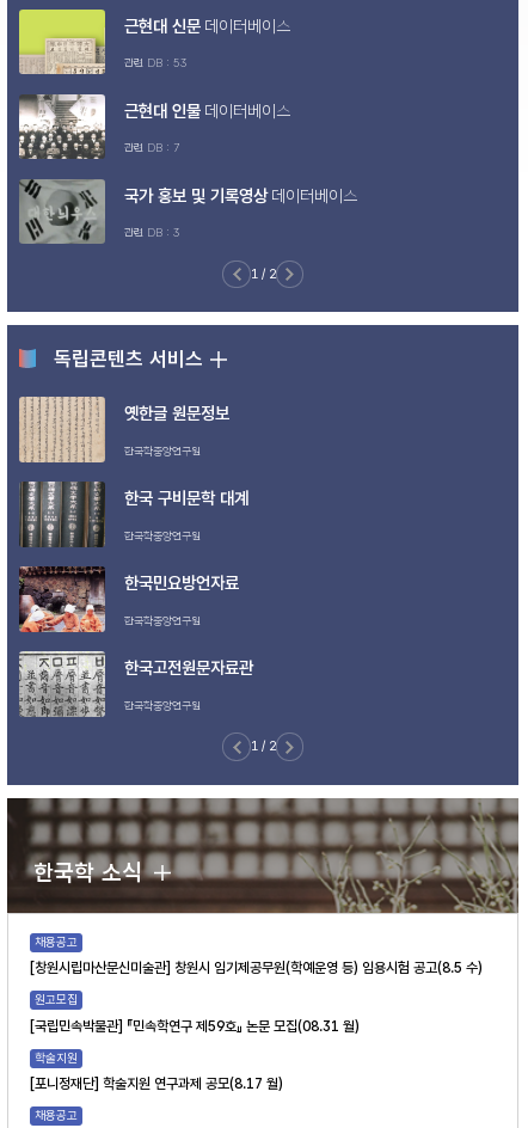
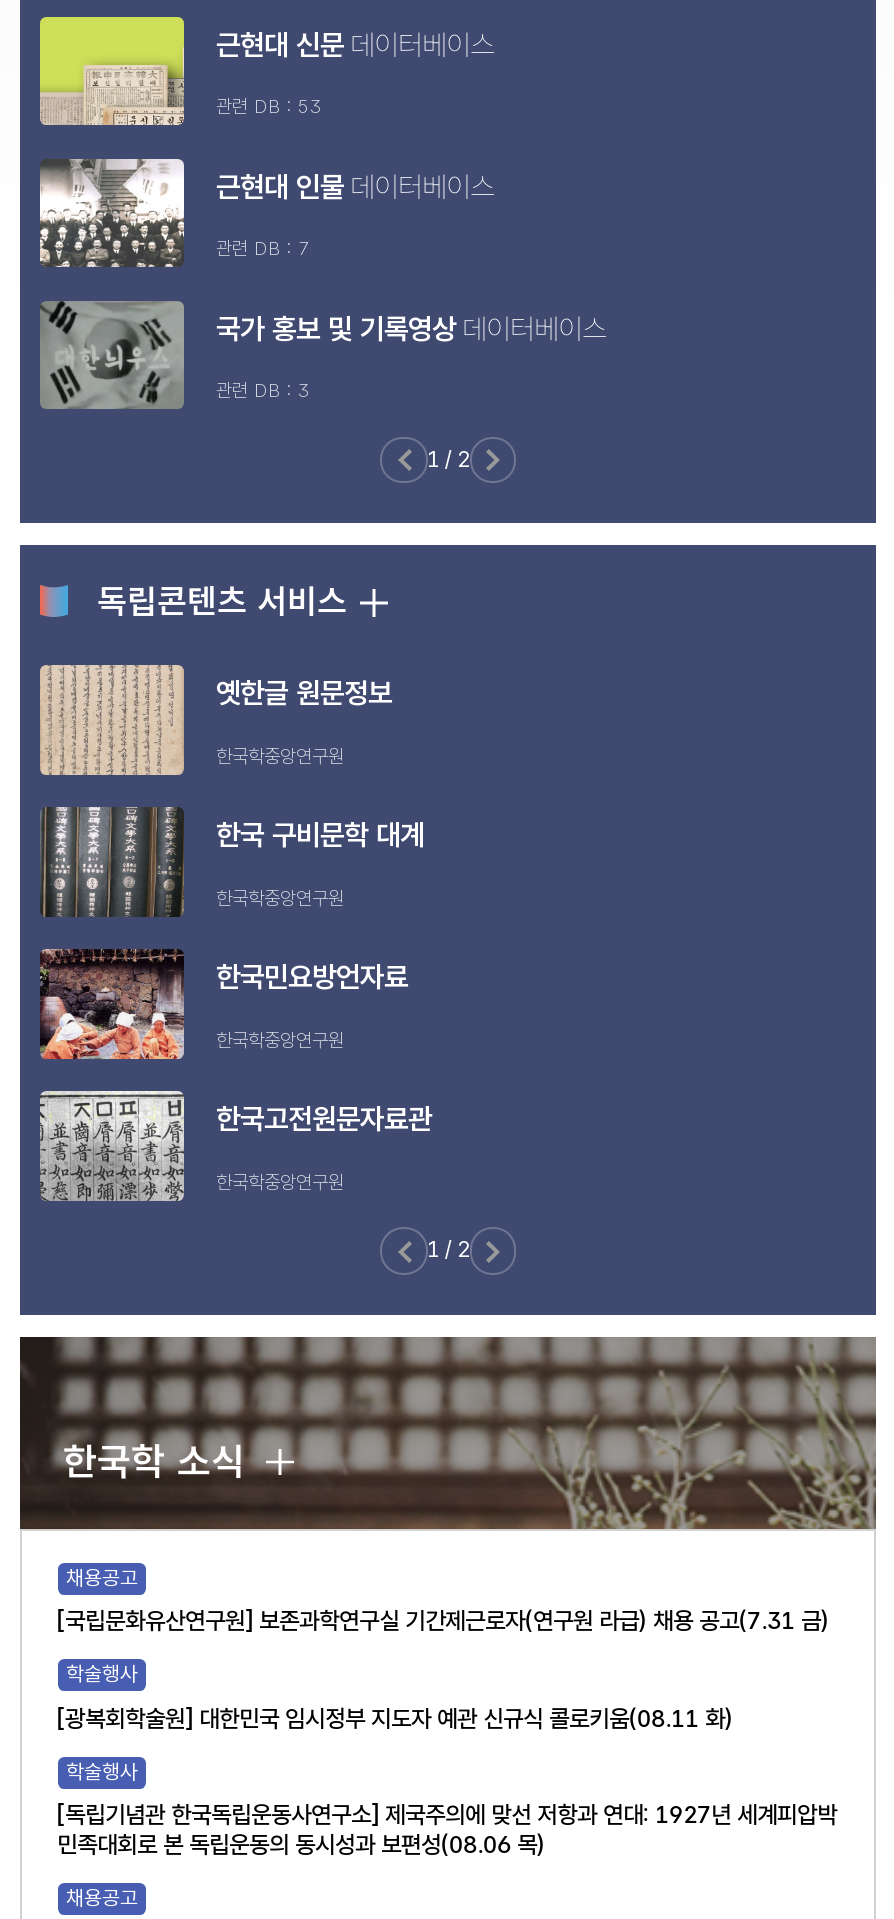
- [창원시립마산문신미술관] 창원시 임기제공무원(학예운영 등) 임용시험 공고(8.5 수)
+ [국립문화유산연구원] 보존과학연구실 기간제근로자(연구원 라급) 채용 공고(7.31 금)

- 원고모집
+ 학술행사

- [국립민속박물관] 『민속학연구 제59호』 논문 모집(08.31 월)
+ [광복회학술원] 대한민국 임시정부 지도자 예관 신규식 콜로키움(08.11 화)

- 학술지원
+ 학술행사

- [포니정재단] 학술지원 연구과제 공모(8.17 월)
+ [독립기념관 한국독립운동사연구소] 제국주의에 맞선 저항과 연대: 1927년 세계피압박
+ 민족대회로 본 독립운동의 동시성과 보편성(08.06 목)
